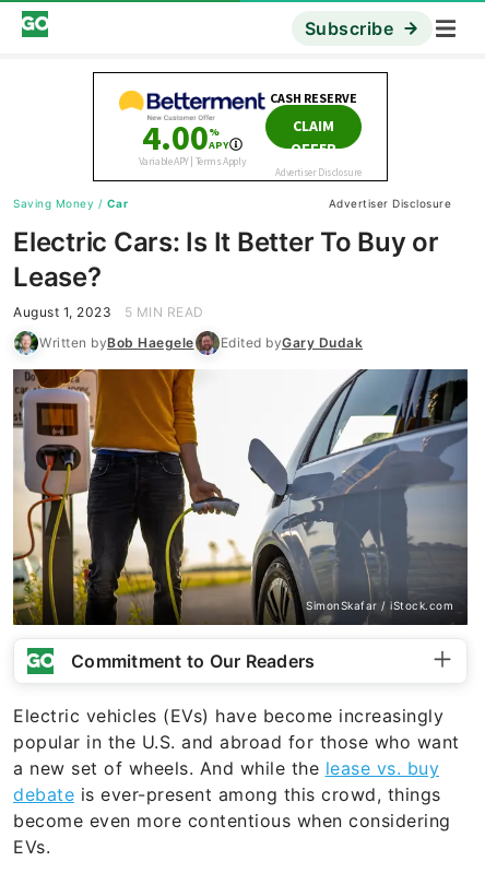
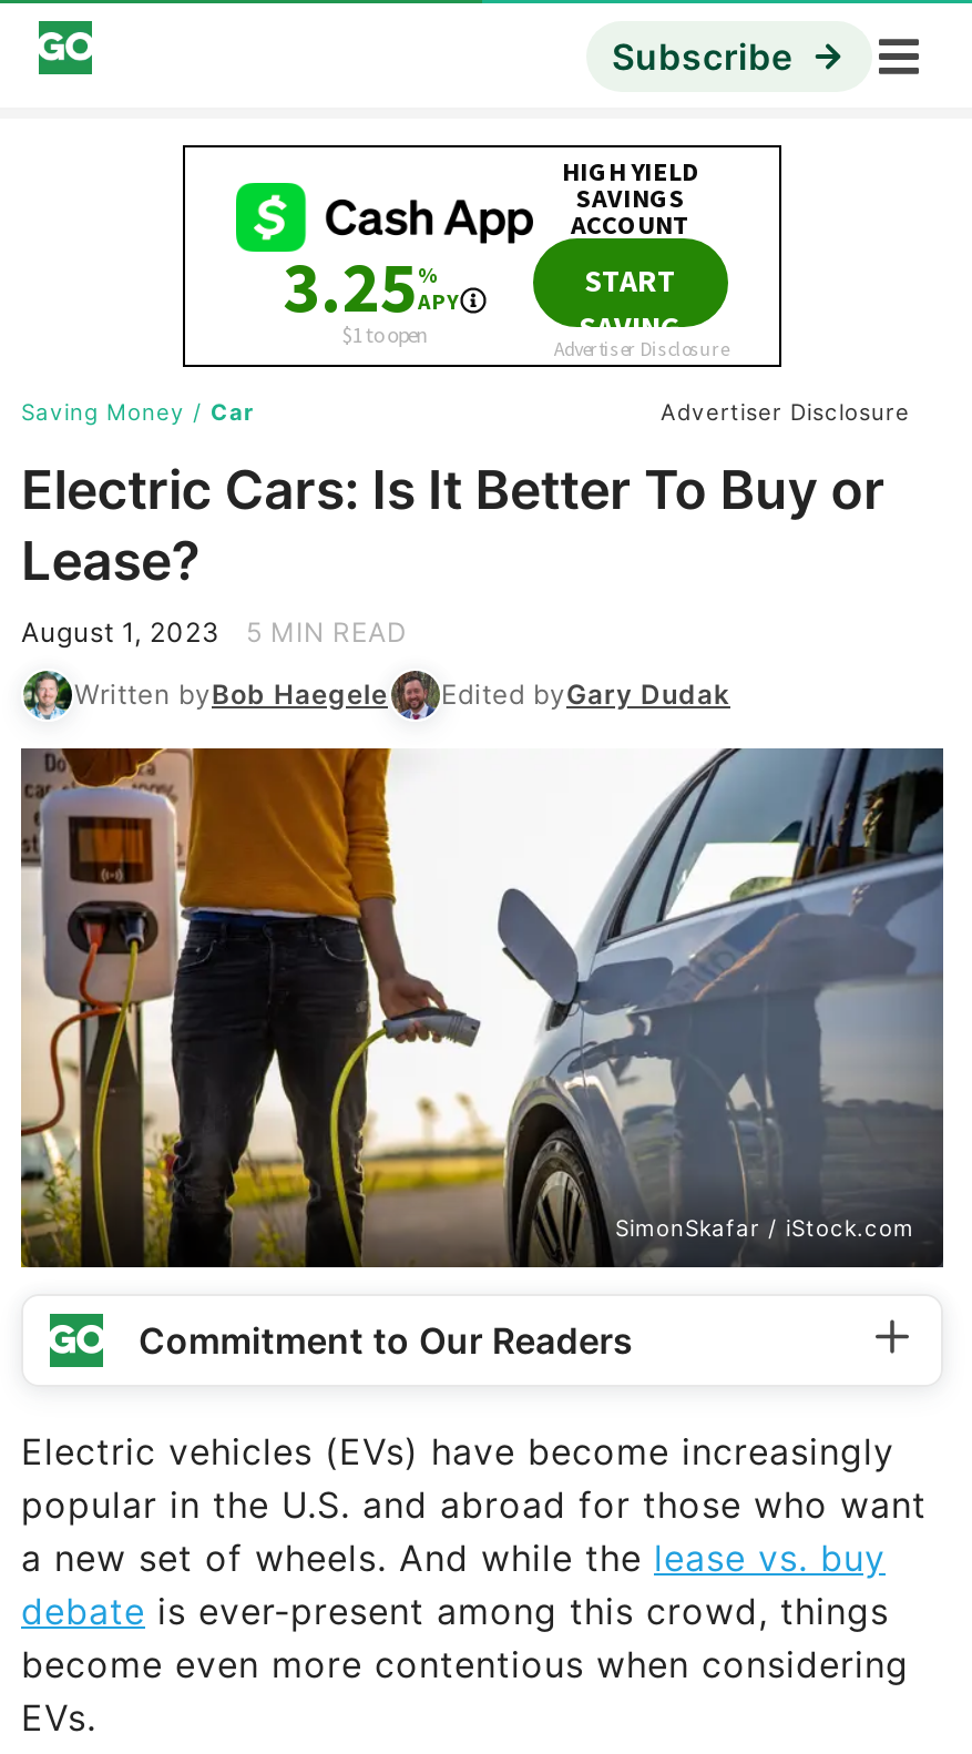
- [image]
+ [image]
